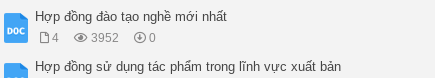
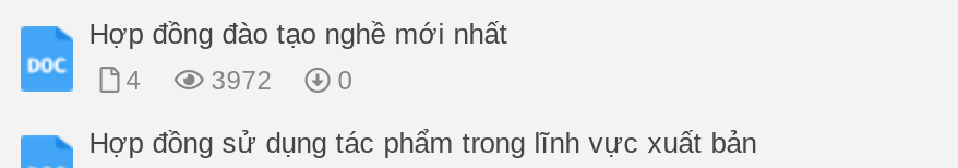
- 3952
+ 3972
